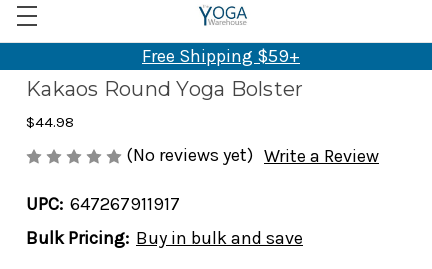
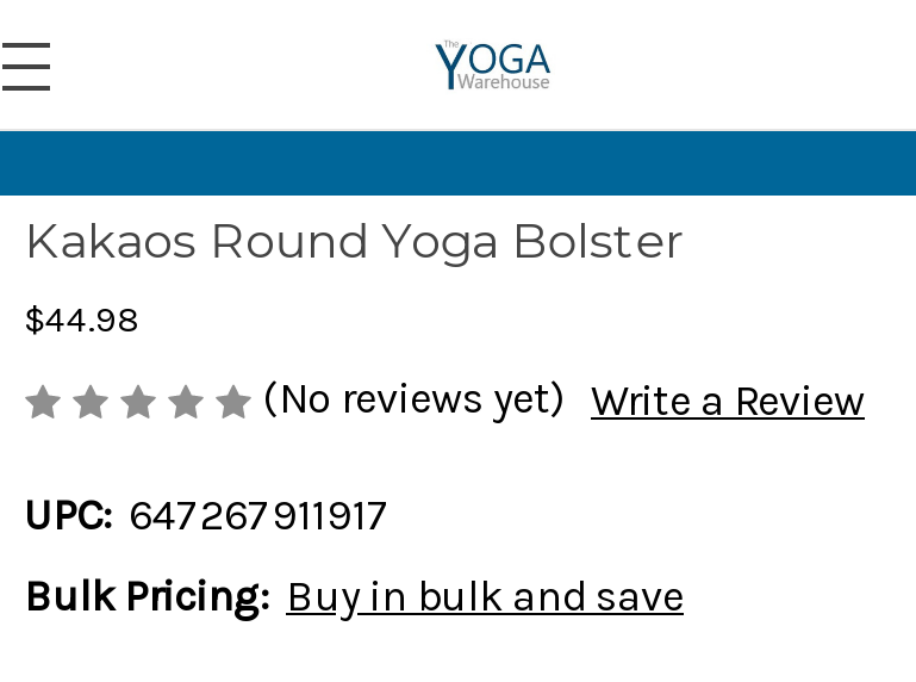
- Free Shipping $59+
